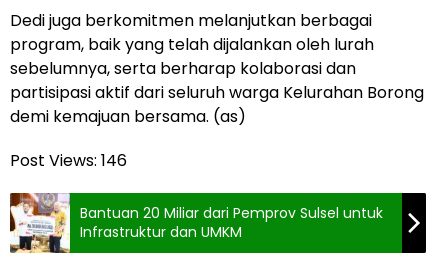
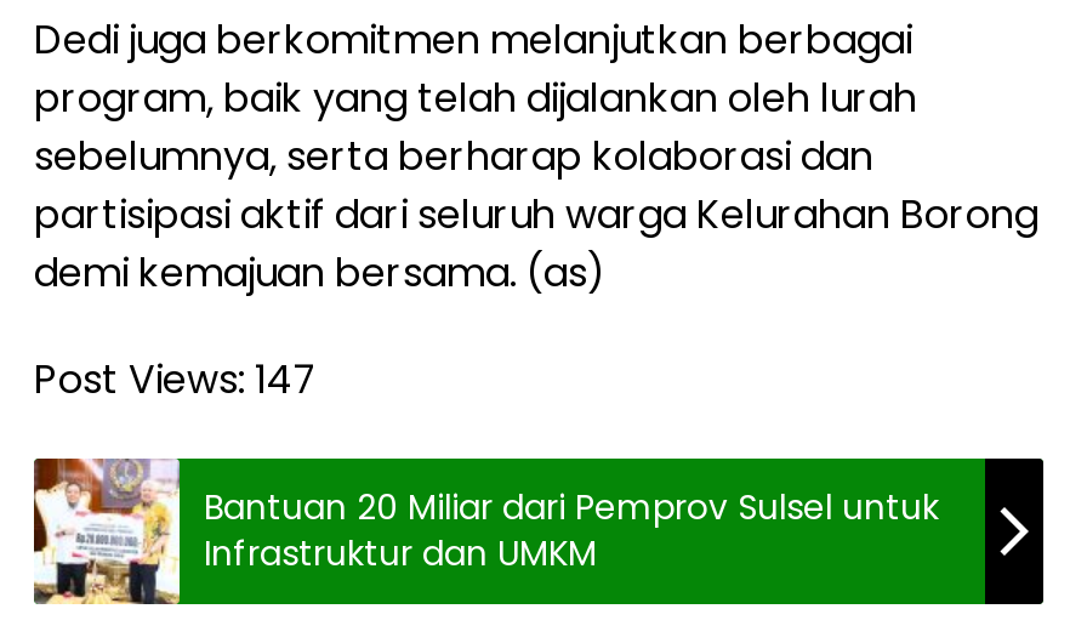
- Post Views: 146
+ Post Views: 147
